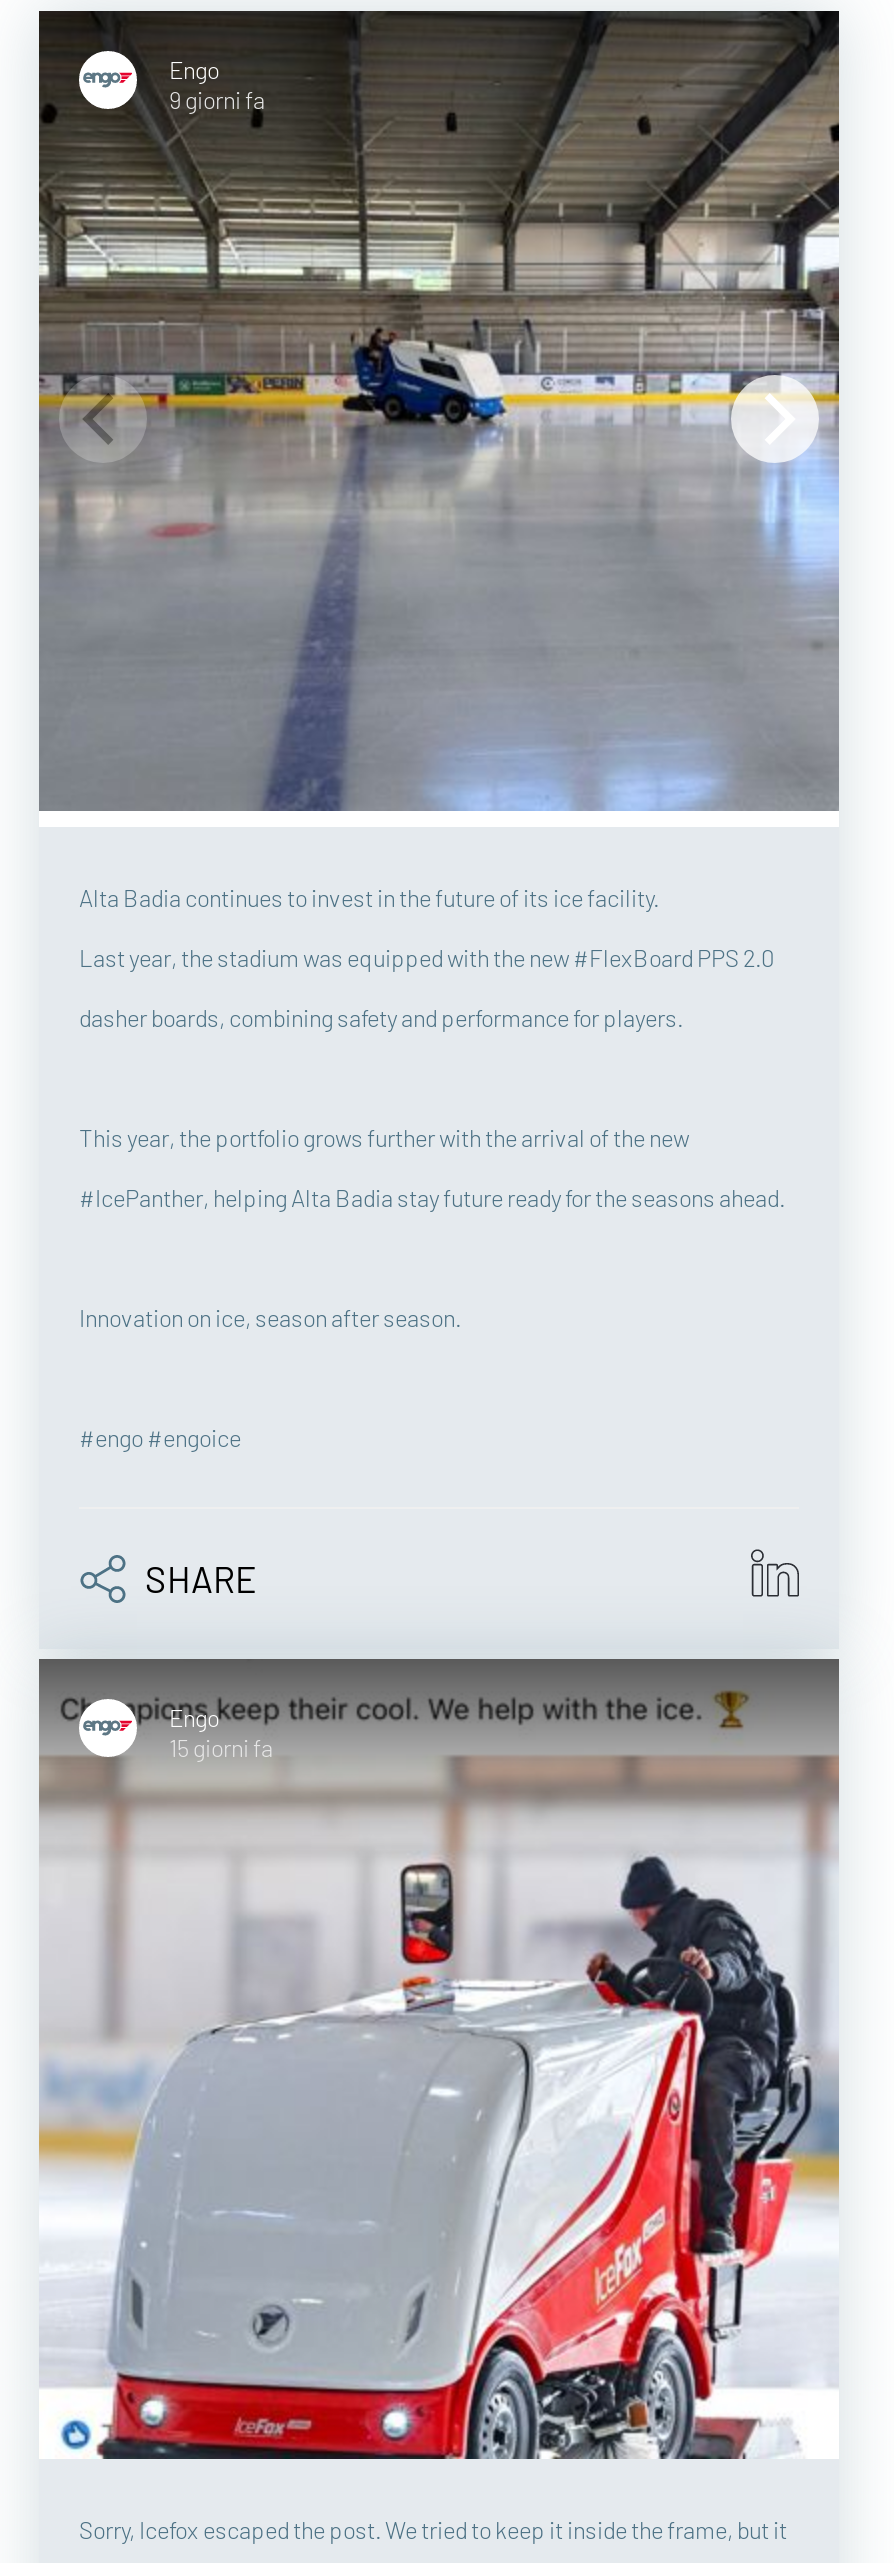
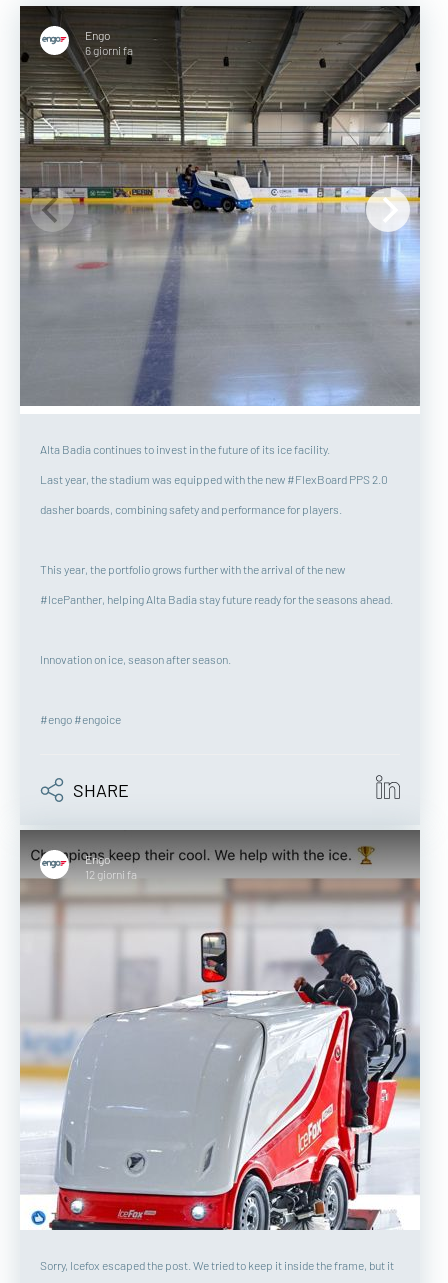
- 9 giorni fa
+ 6 giorni fa

- 15 giorni fa
+ 12 giorni fa
